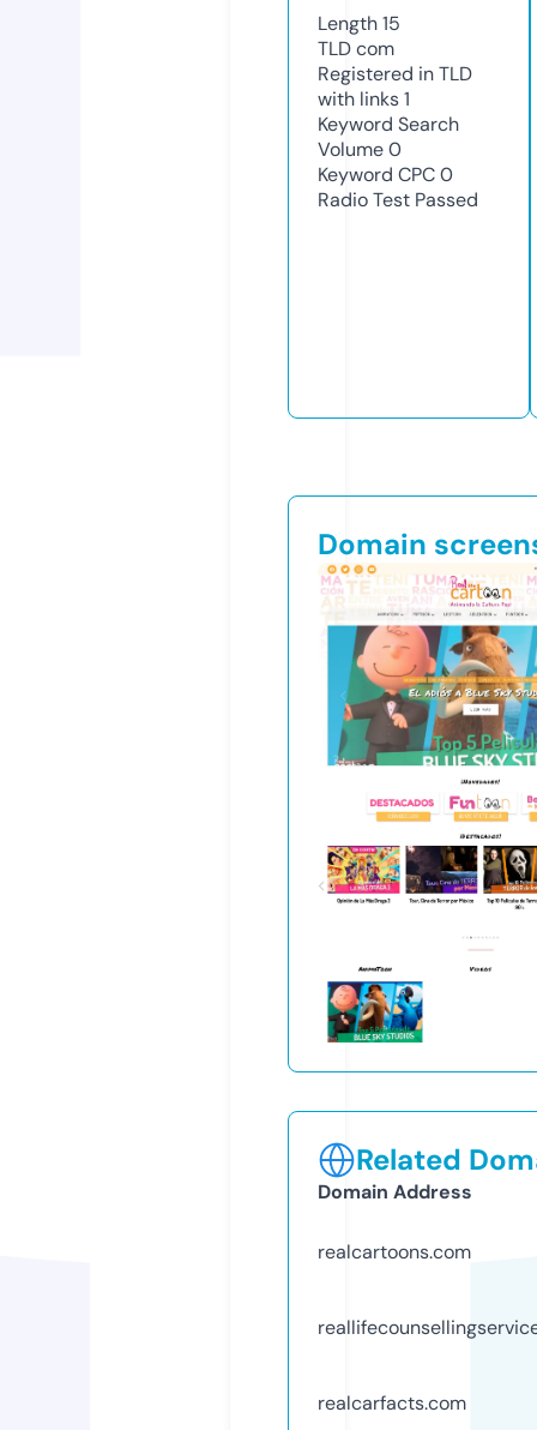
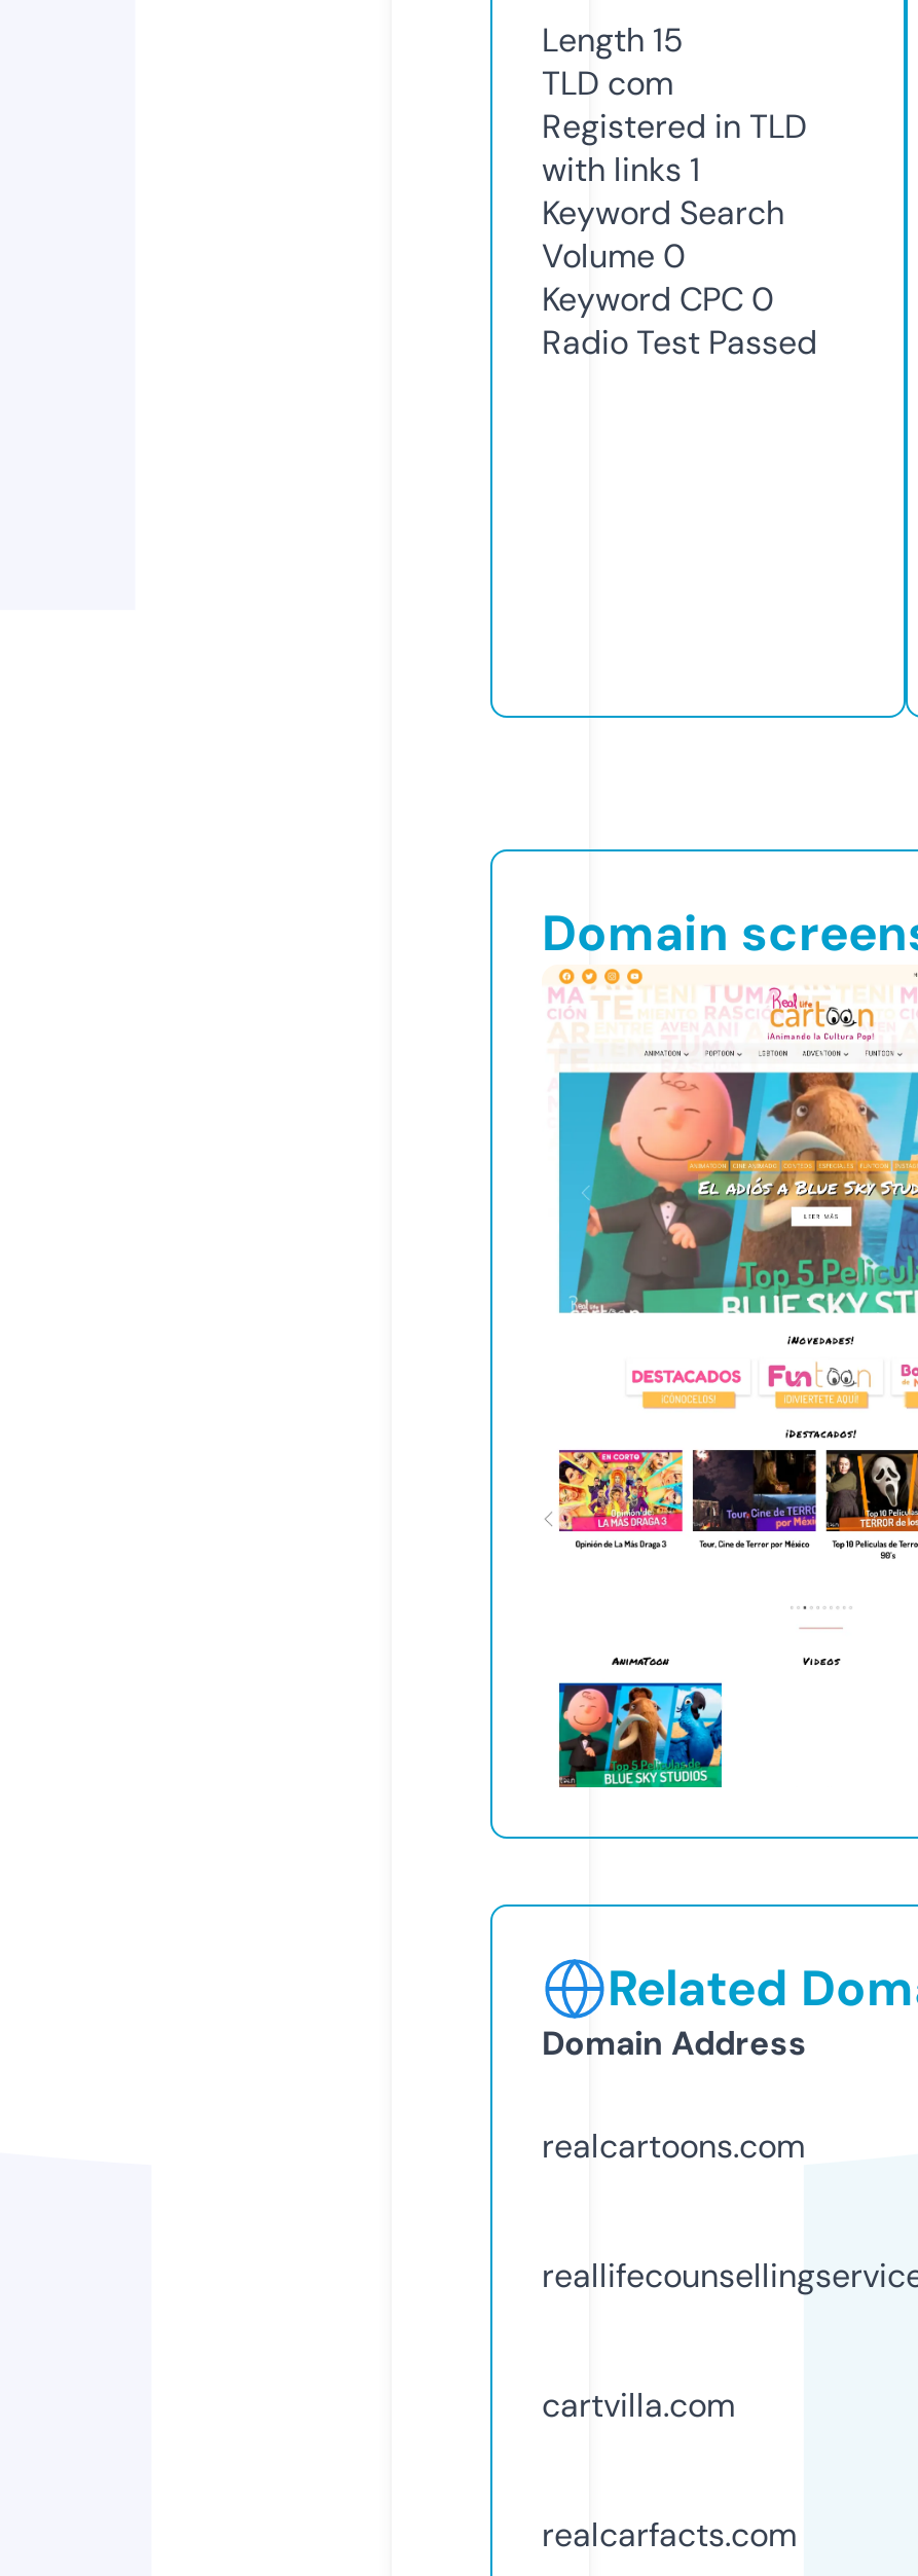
+ cartvilla.com
